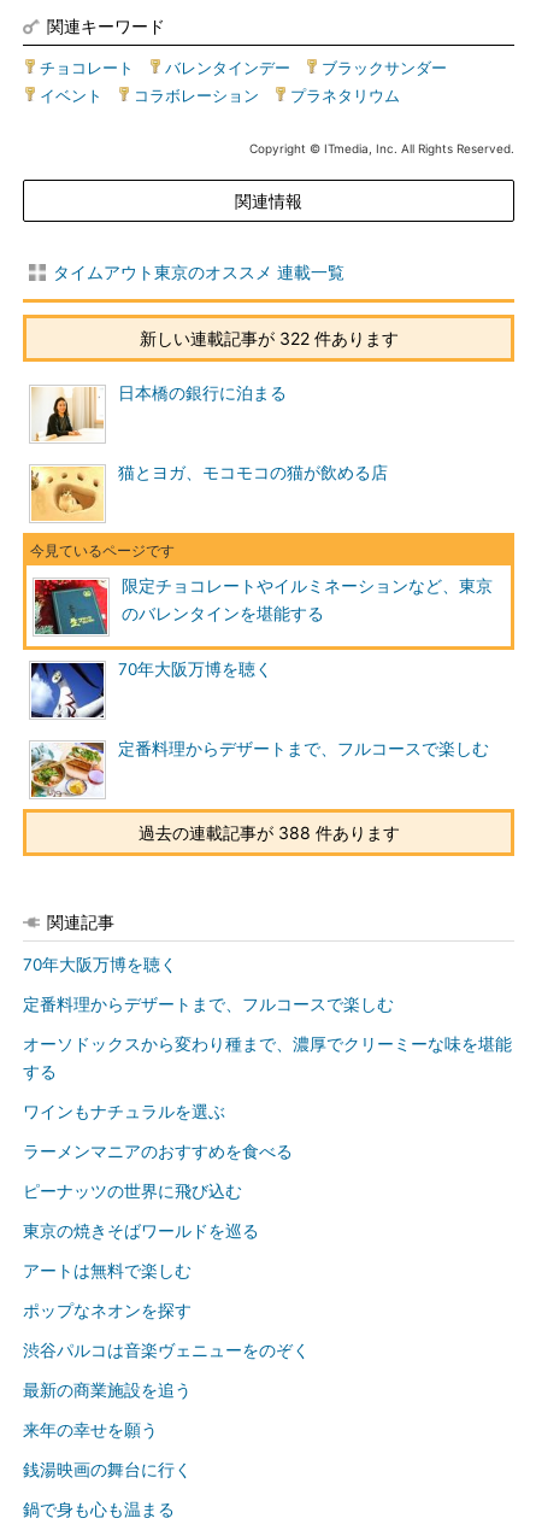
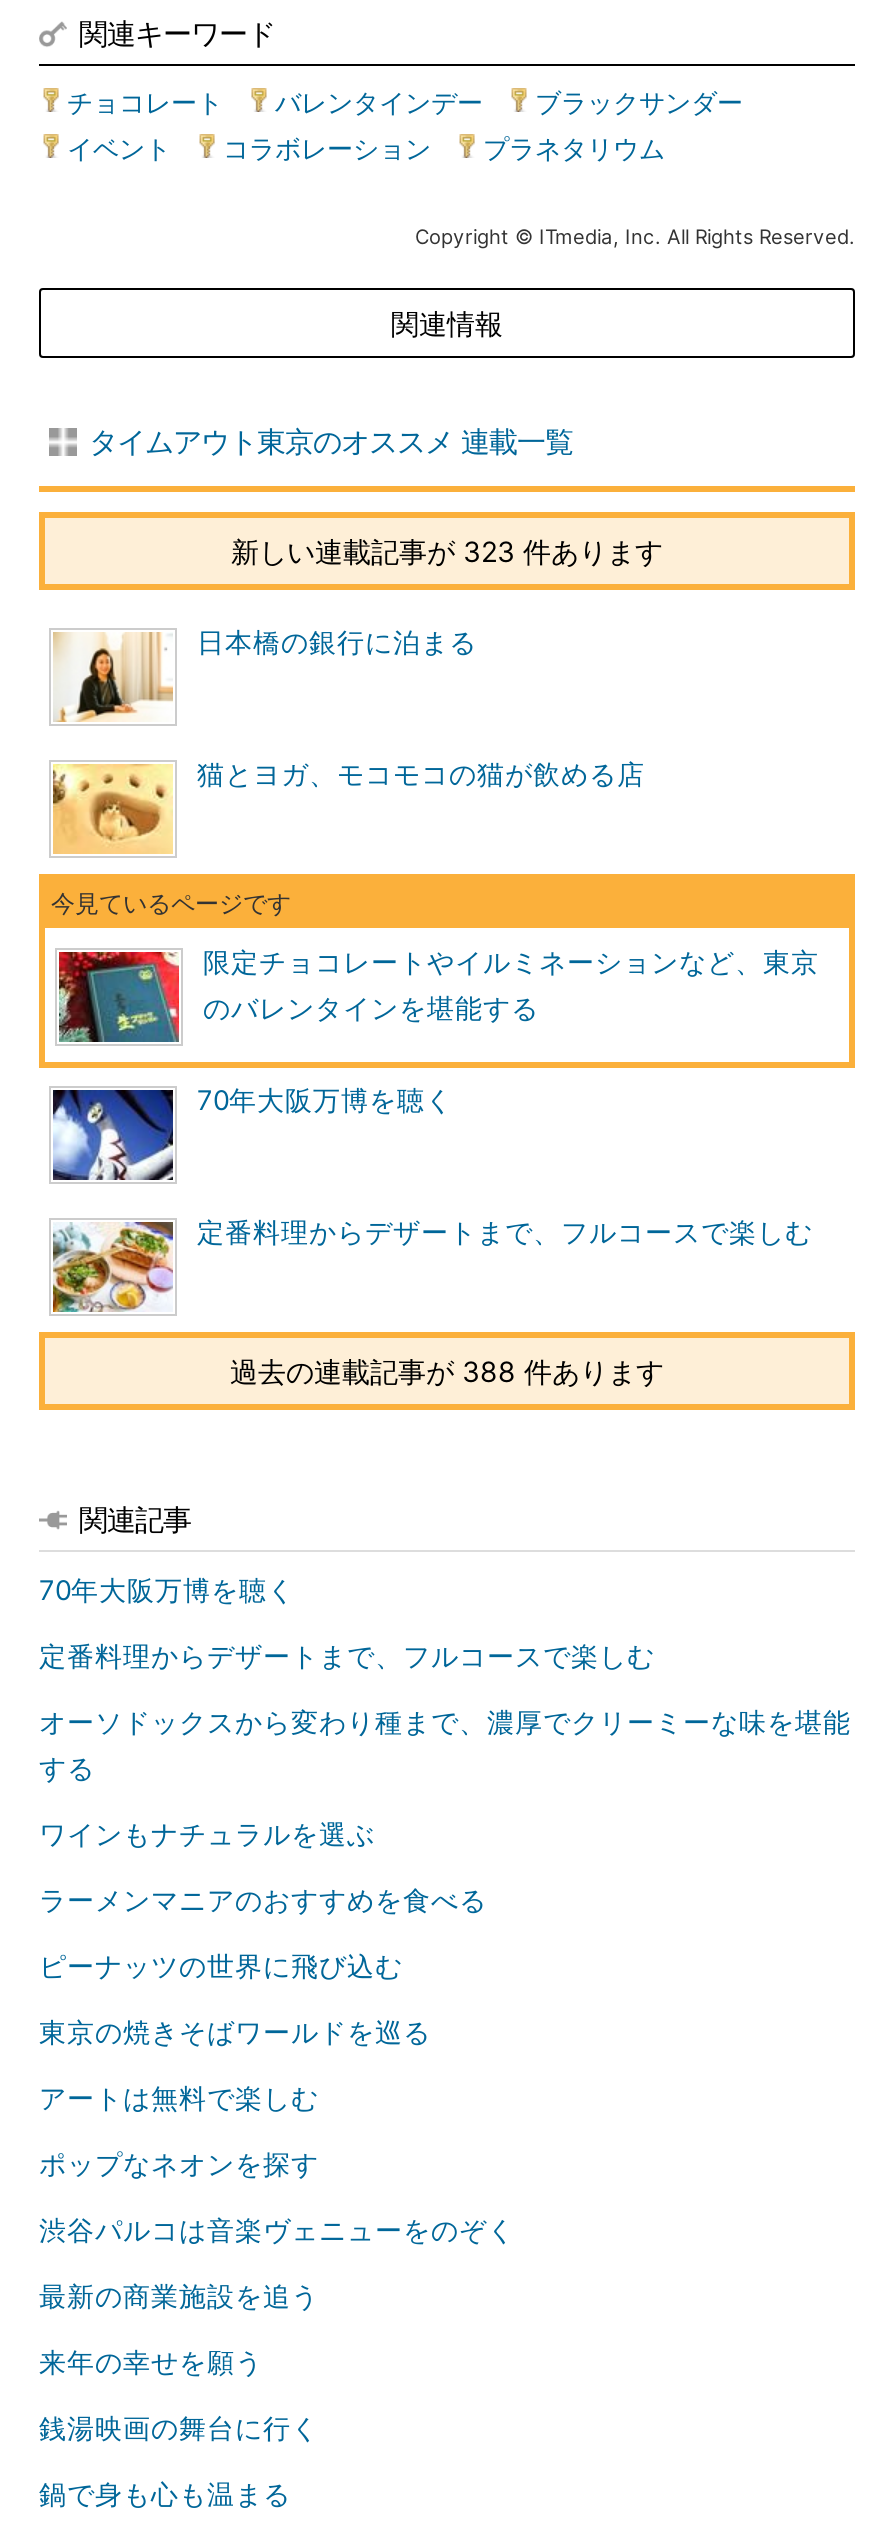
- 新しい連載記事が 322 件あります
+ 新しい連載記事が 323 件あります
